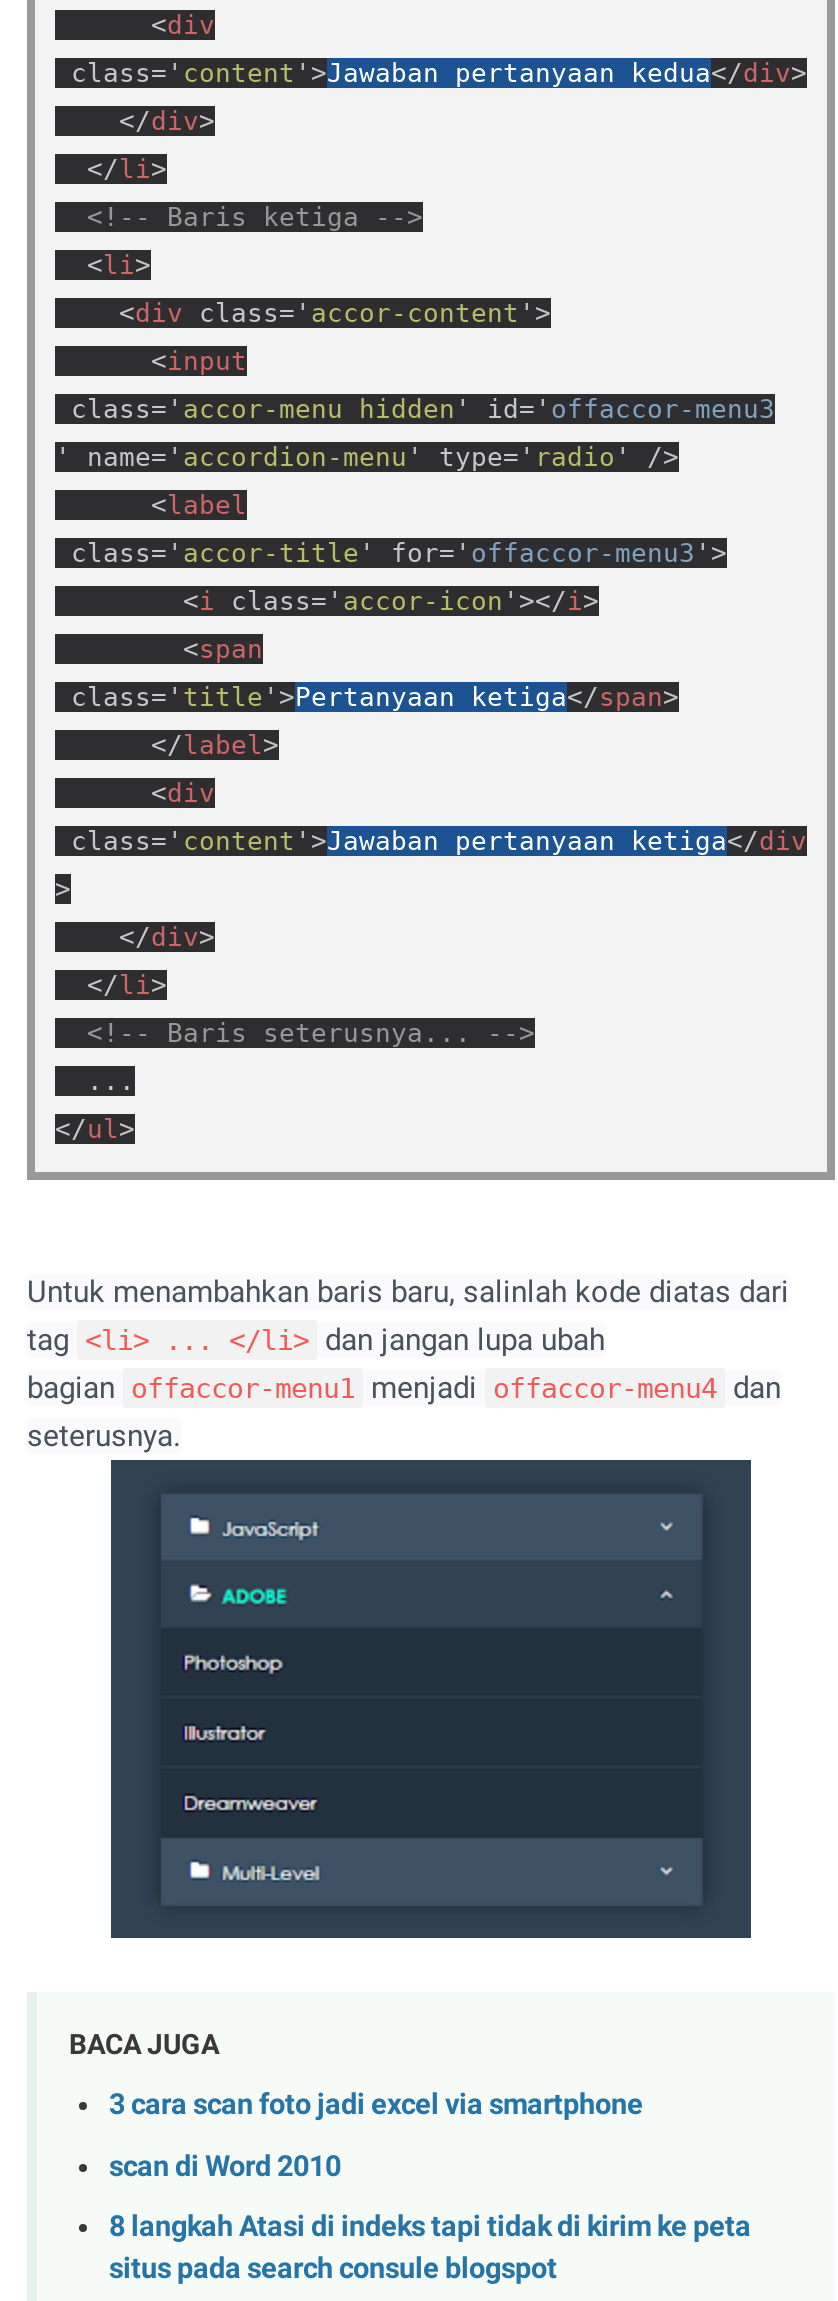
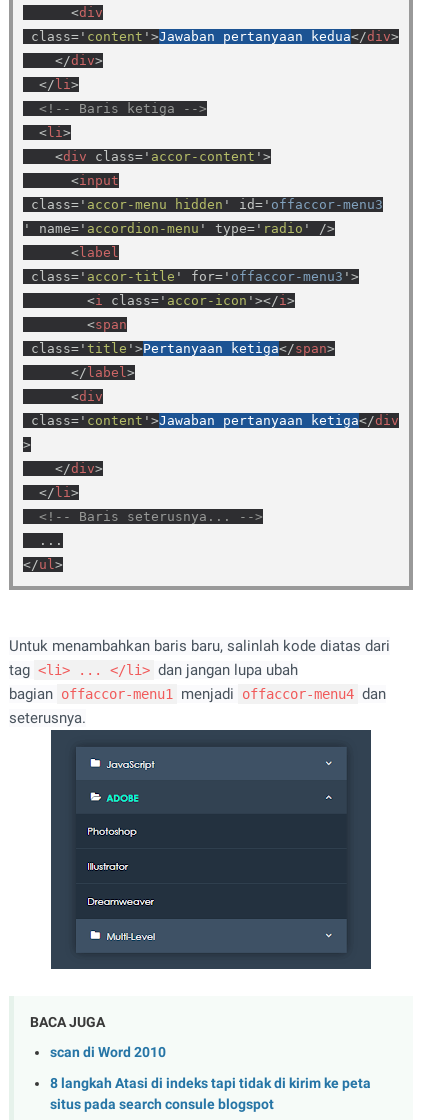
- 3 cara scan foto jadi excel via smartphone
